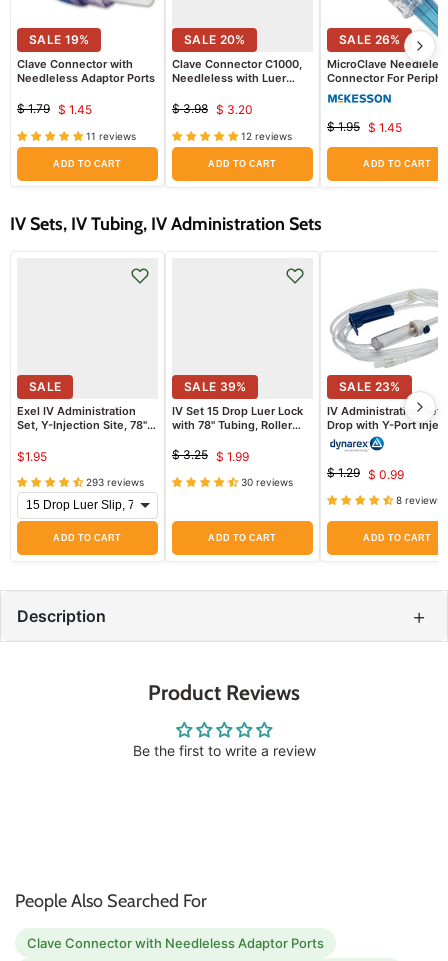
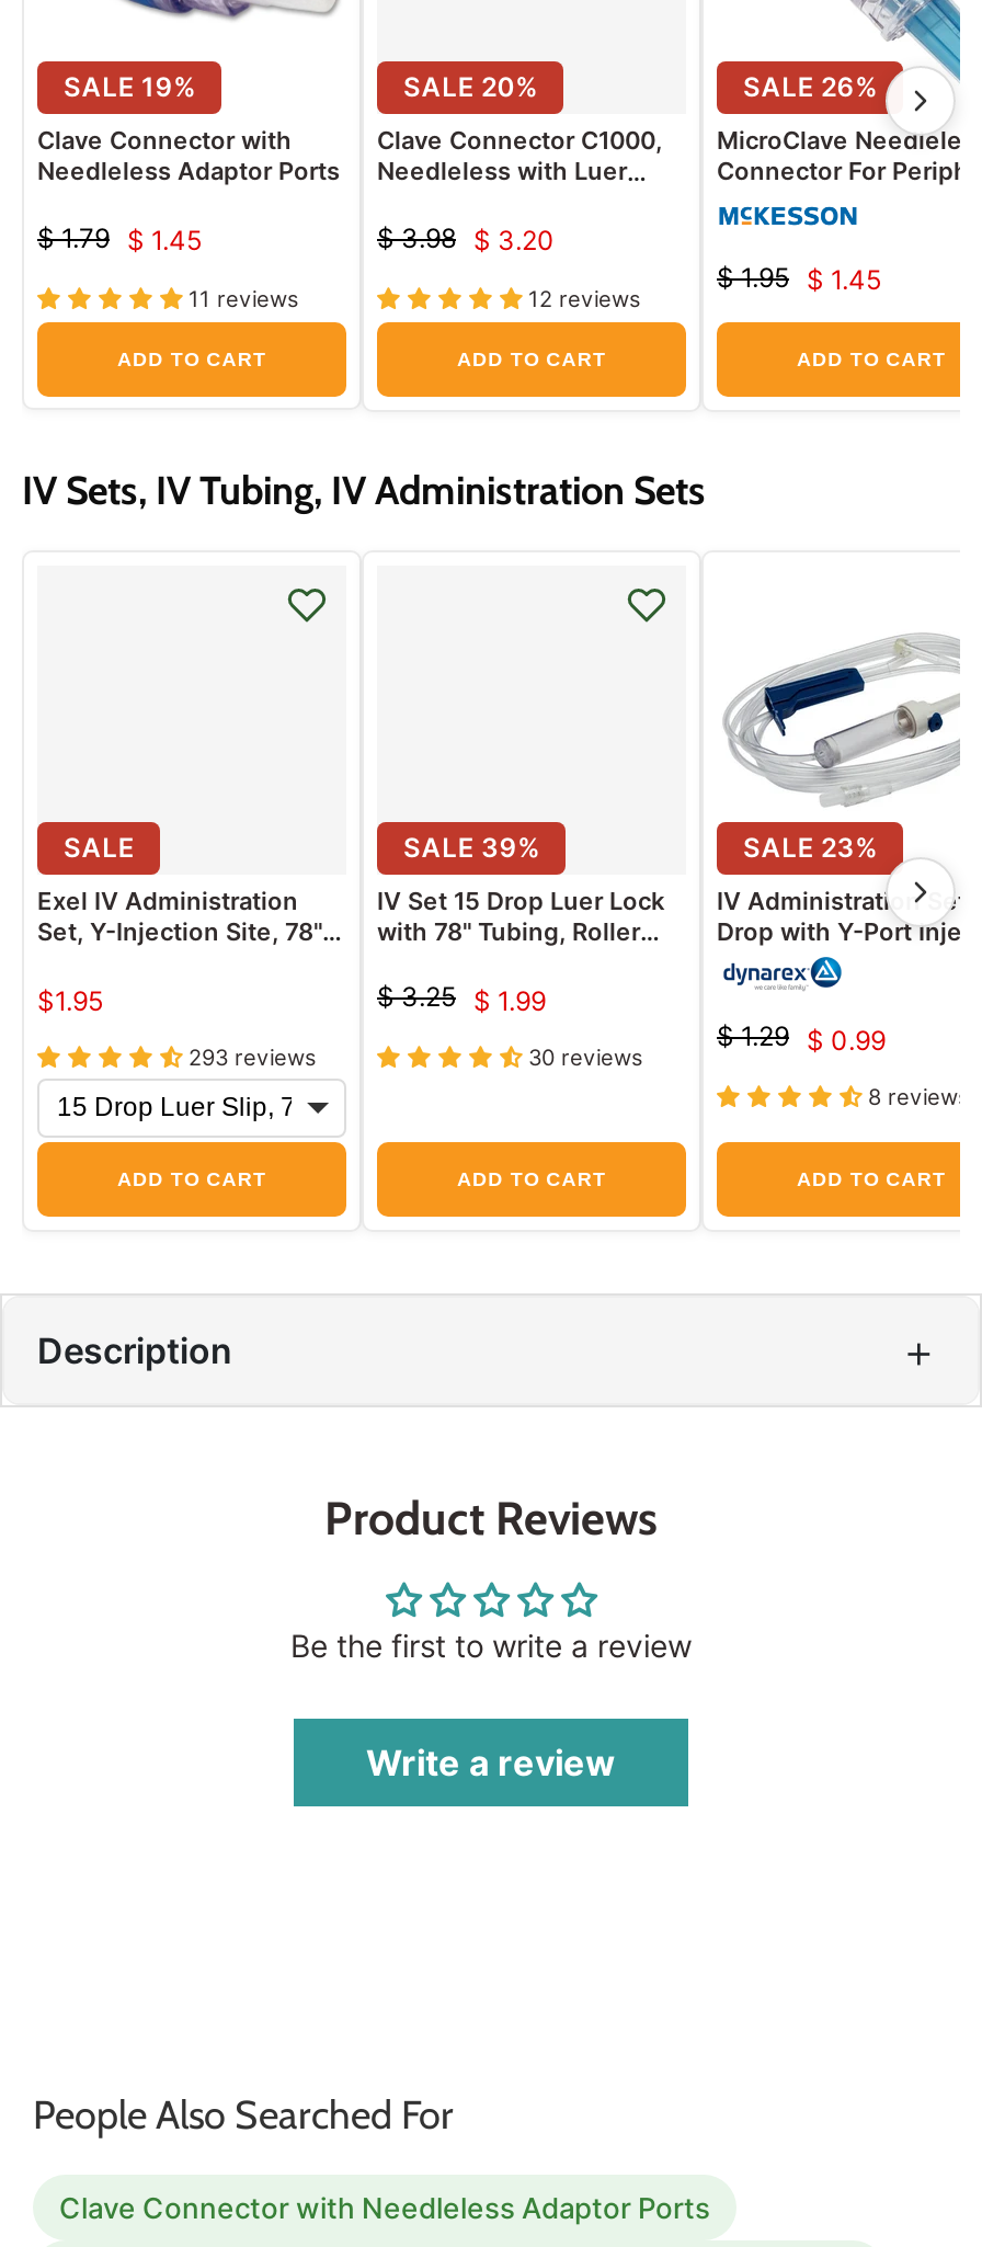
+ Write a review
